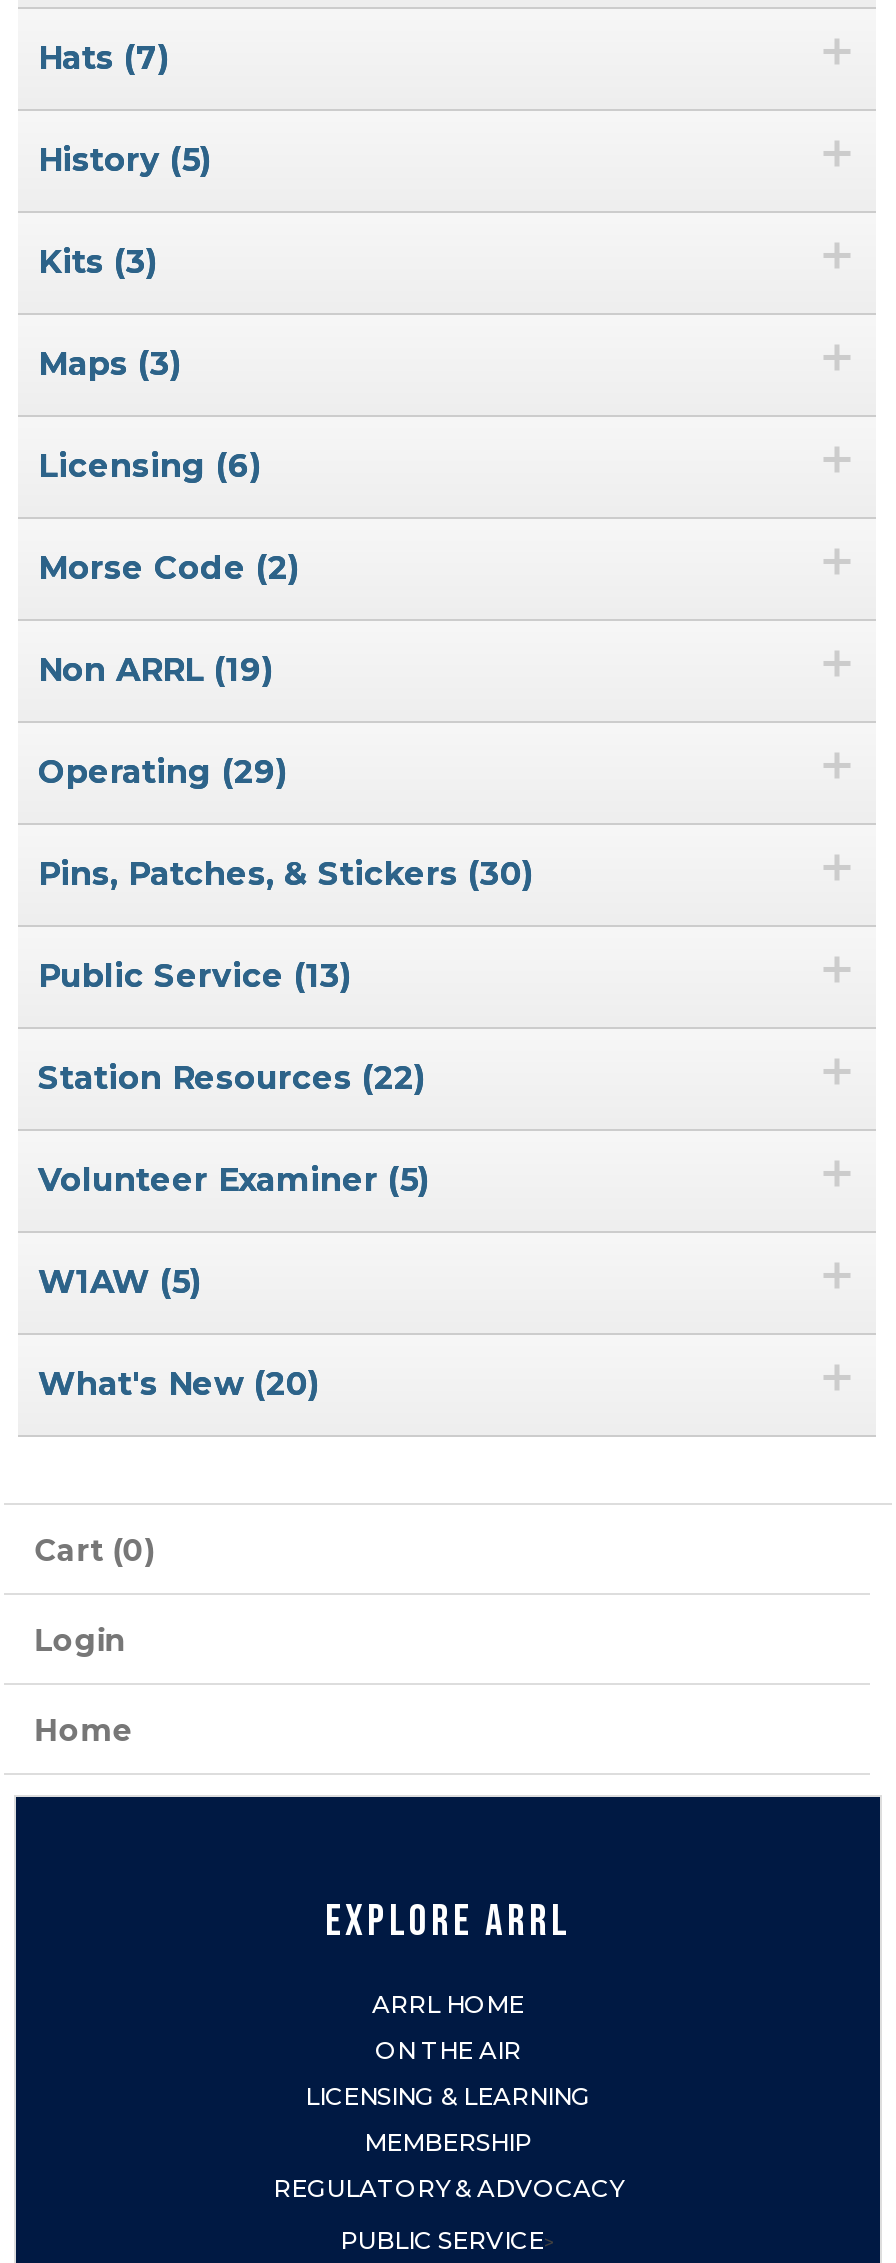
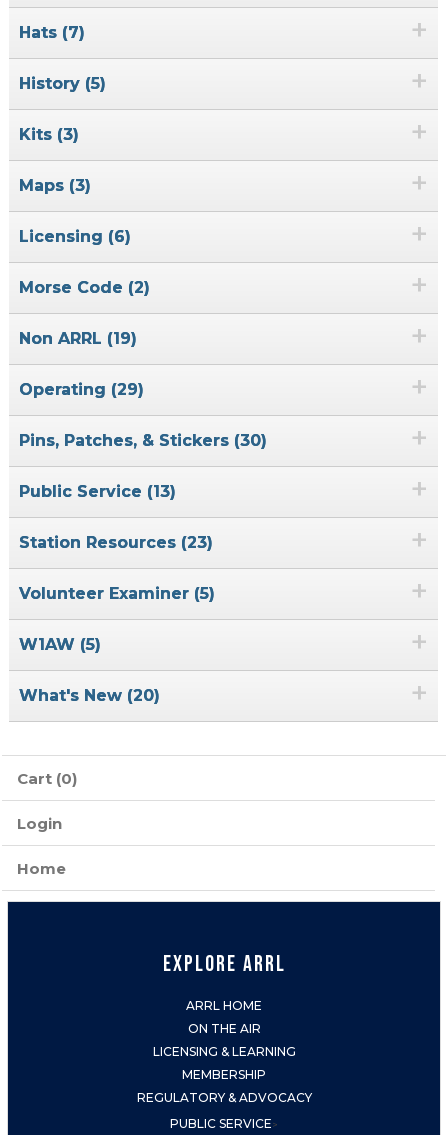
- Station Resources (22)
+ Station Resources (23)
